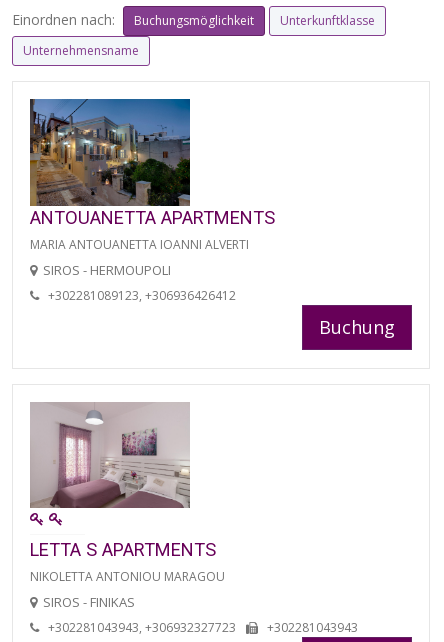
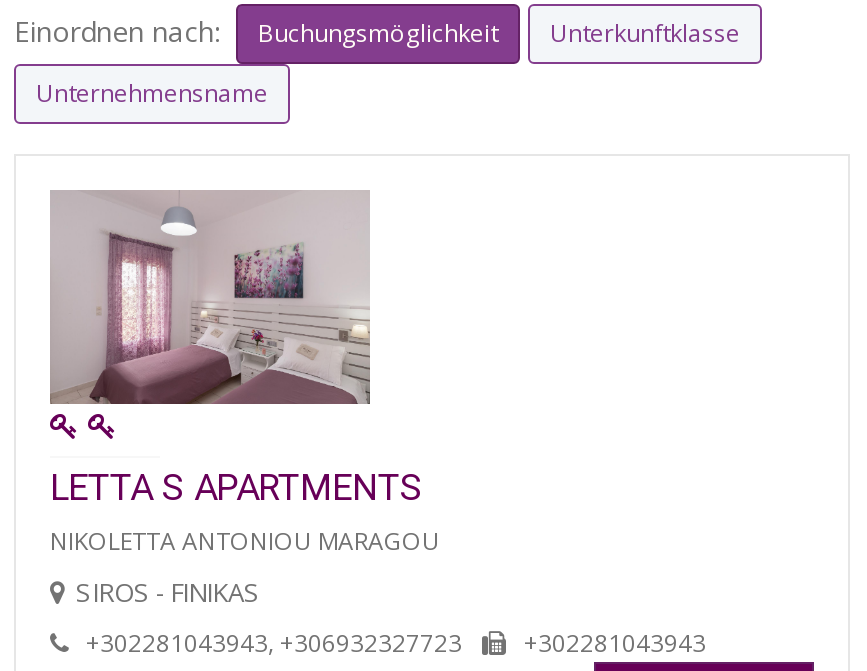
- [image]
- ANTOUANETTA APARTMENTS
- MARIA ANTOUANETTA IOANNI ALVERTI
- SIROS - HERMOUPOLI
- +302281089123, +306936426412
- Buchung
